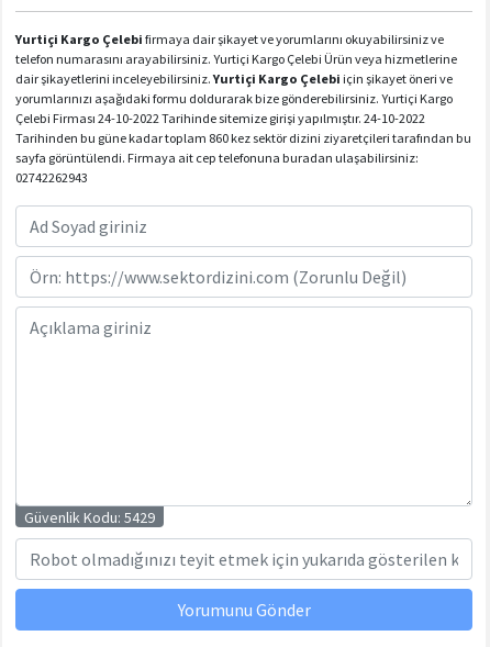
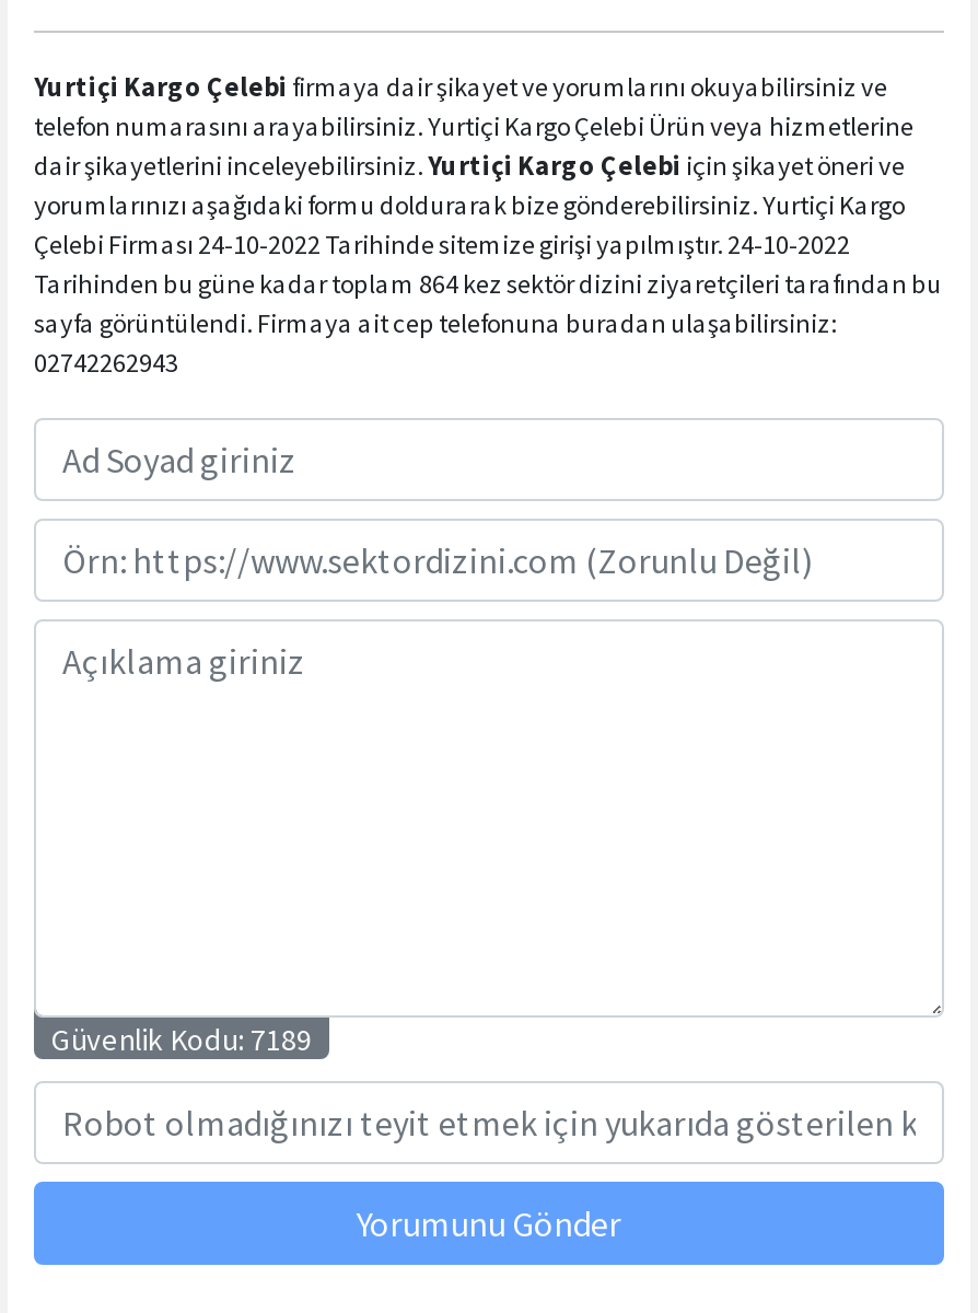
- Tarihinden bu güne kadar toplam 860 kez sektör dizini ziyaretçileri tarafından bu
+ Tarihinden bu güne kadar toplam 864 kez sektör dizini ziyaretçileri tarafından bu

- Güvenlik Kodu: 5429
+ Güvenlik Kodu: 7189
